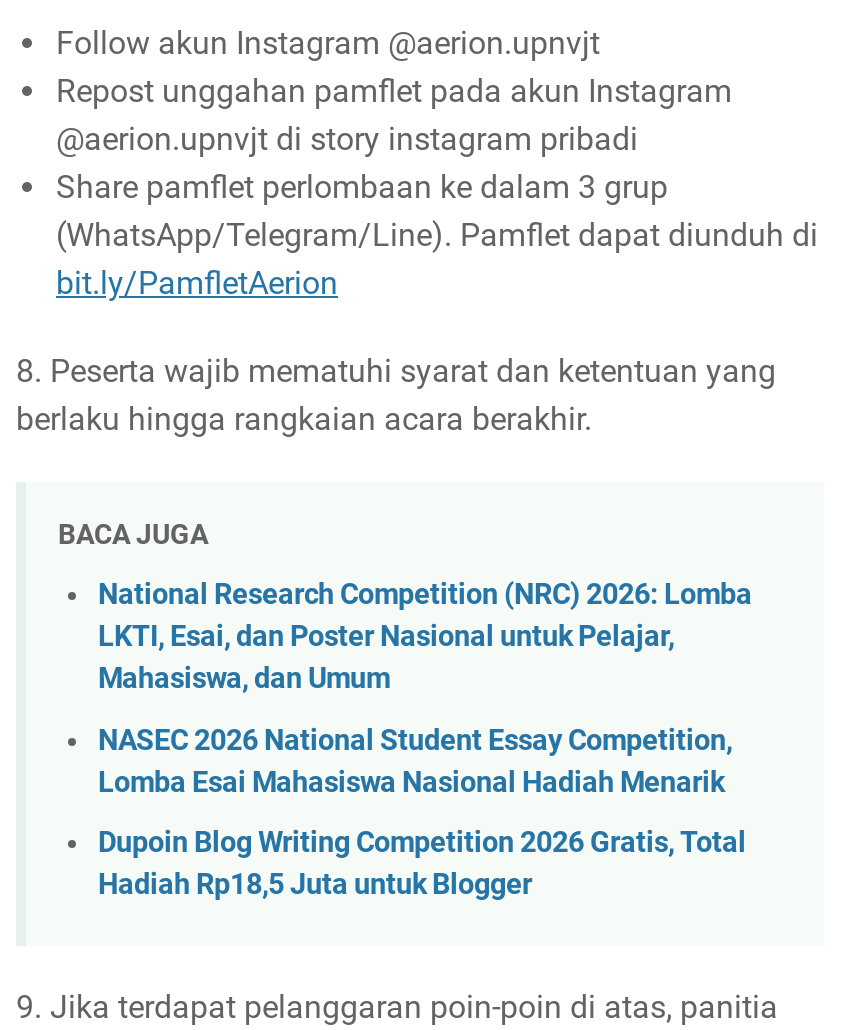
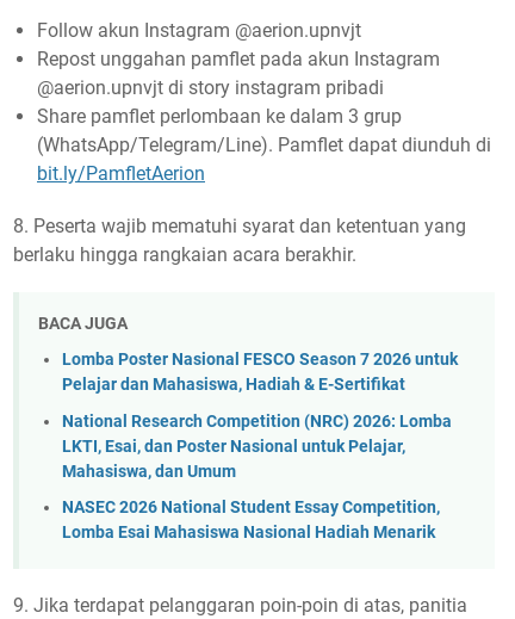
+ Lomba Poster Nasional FESCO Season 7 2026 untuk
+ Pelajar dan Mahasiswa, Hadiah & E-Sertifikat

moved down: National Research Competition (NRC) 2026: Lomba | LKTI, Esai, dan Poster Nasional untuk Pelajar, | Mahasiswa, dan Umum | NASEC 2026 National Student Essay Competition, | Lomba Esai Mahasiswa Nasional Hadiah Menarik

- Dupoin Blog Writing Competition 2026 Gratis, Total
- Hadiah Rp18,5 Juta untuk Blogger
